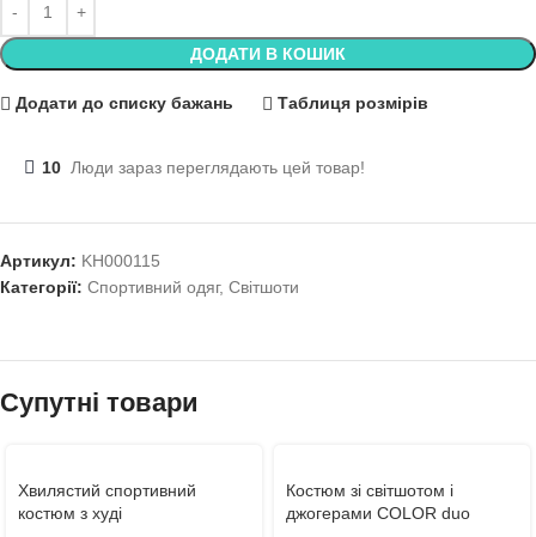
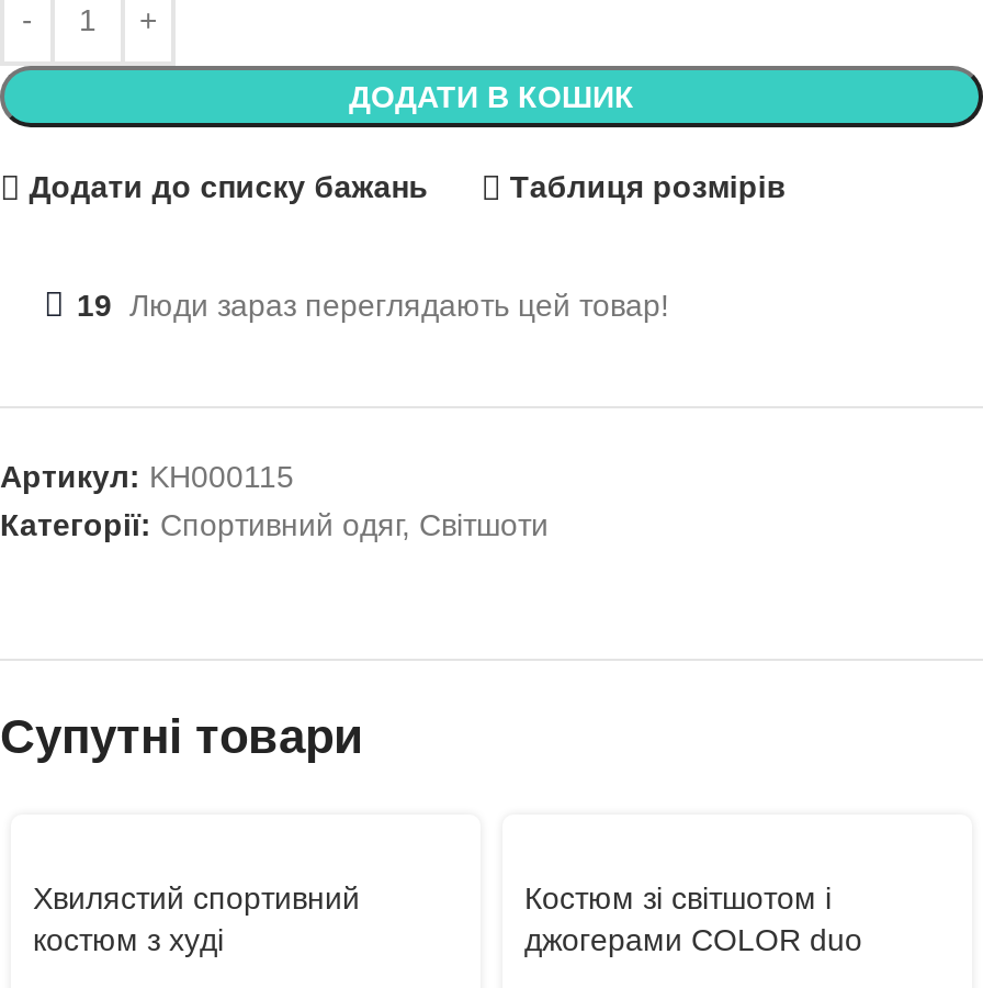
- 10 Люди зараз переглядають цей товар!
+ 19 Люди зараз переглядають цей товар!
